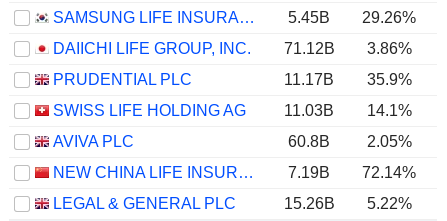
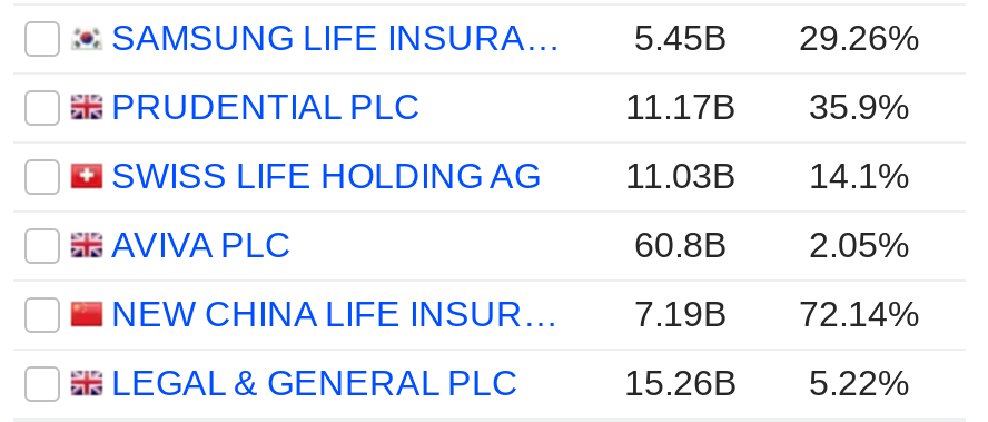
- DAIICHI LIFE GROUP, INC.
- 71.12B
- 3.86%
